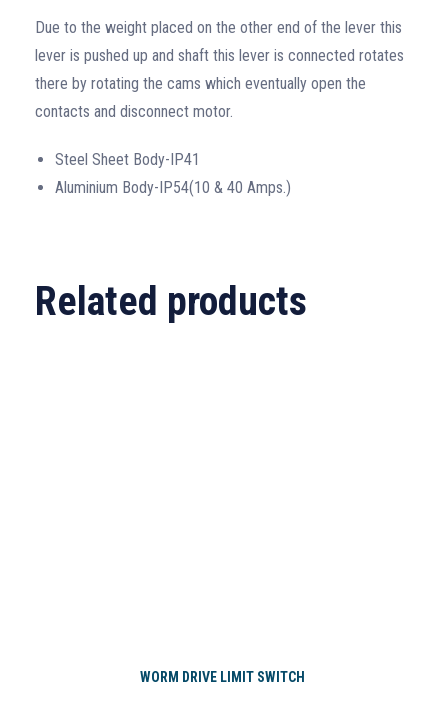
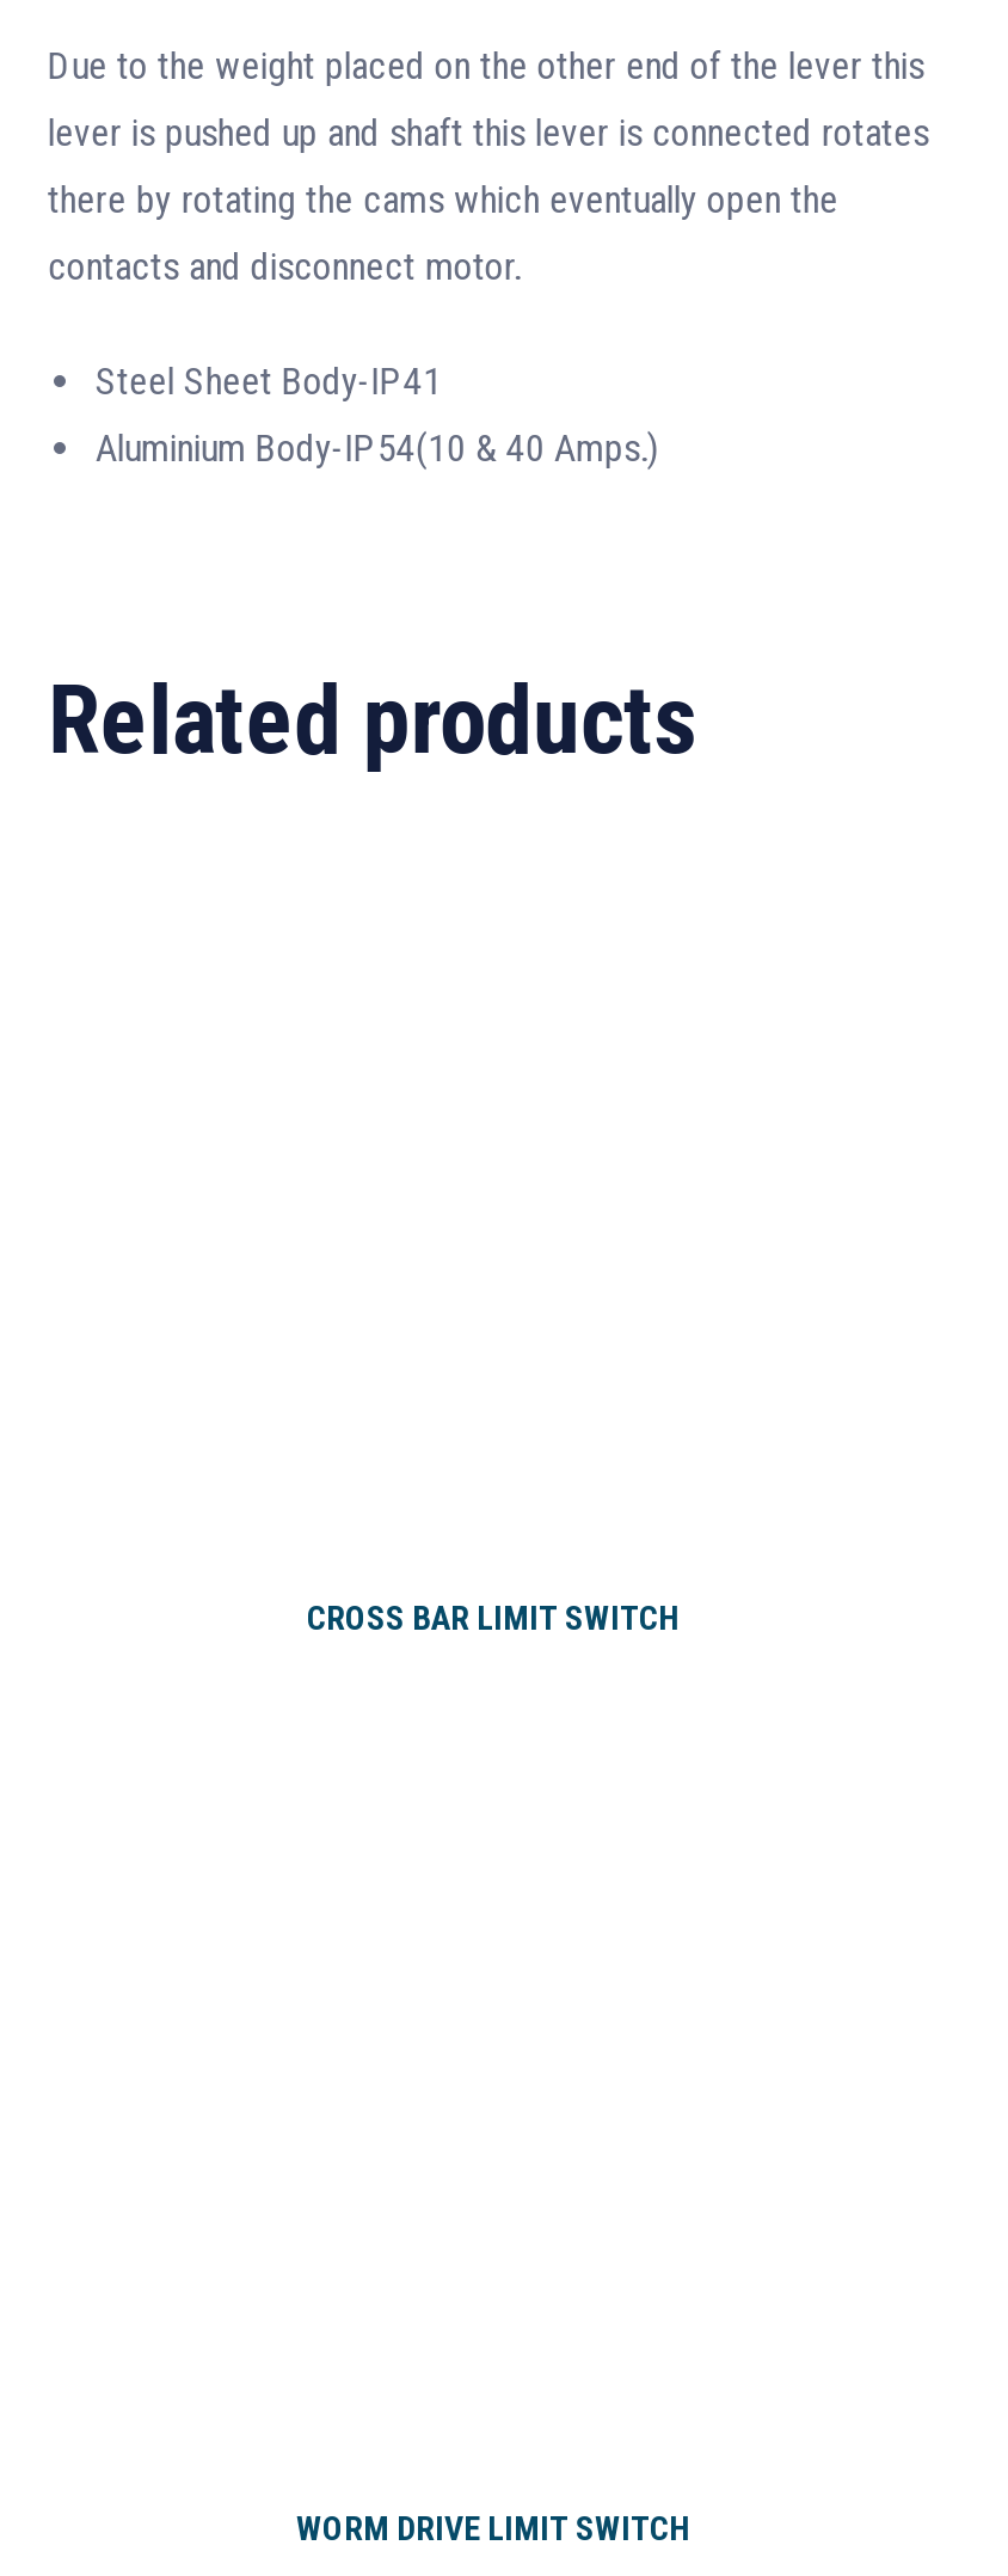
+ CROSS BAR LIMIT SWITCH
